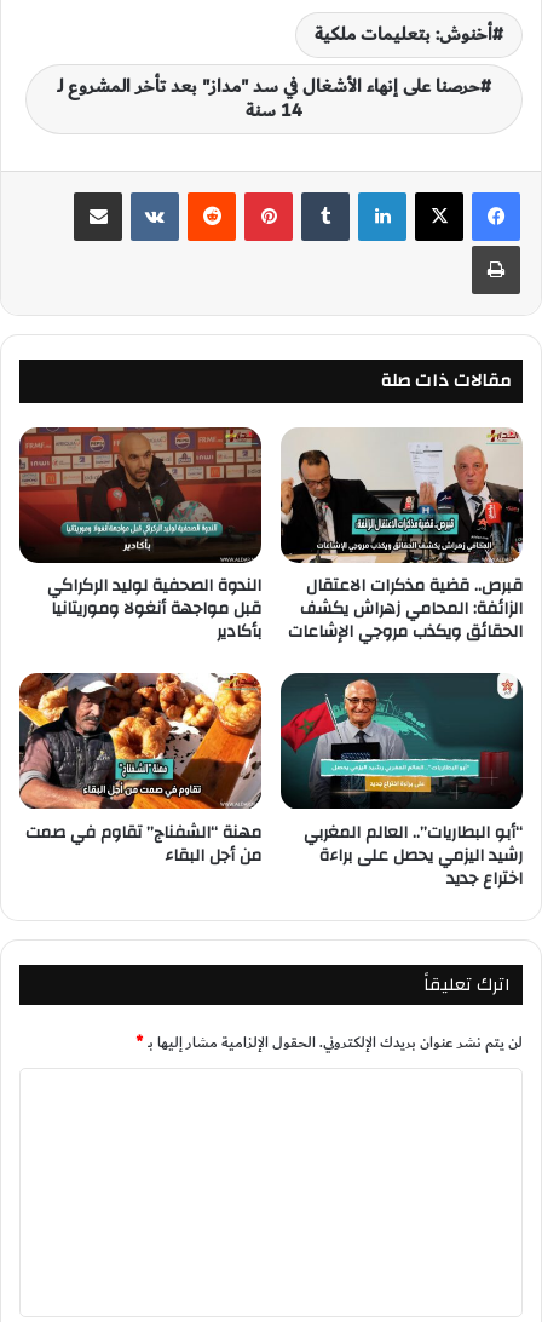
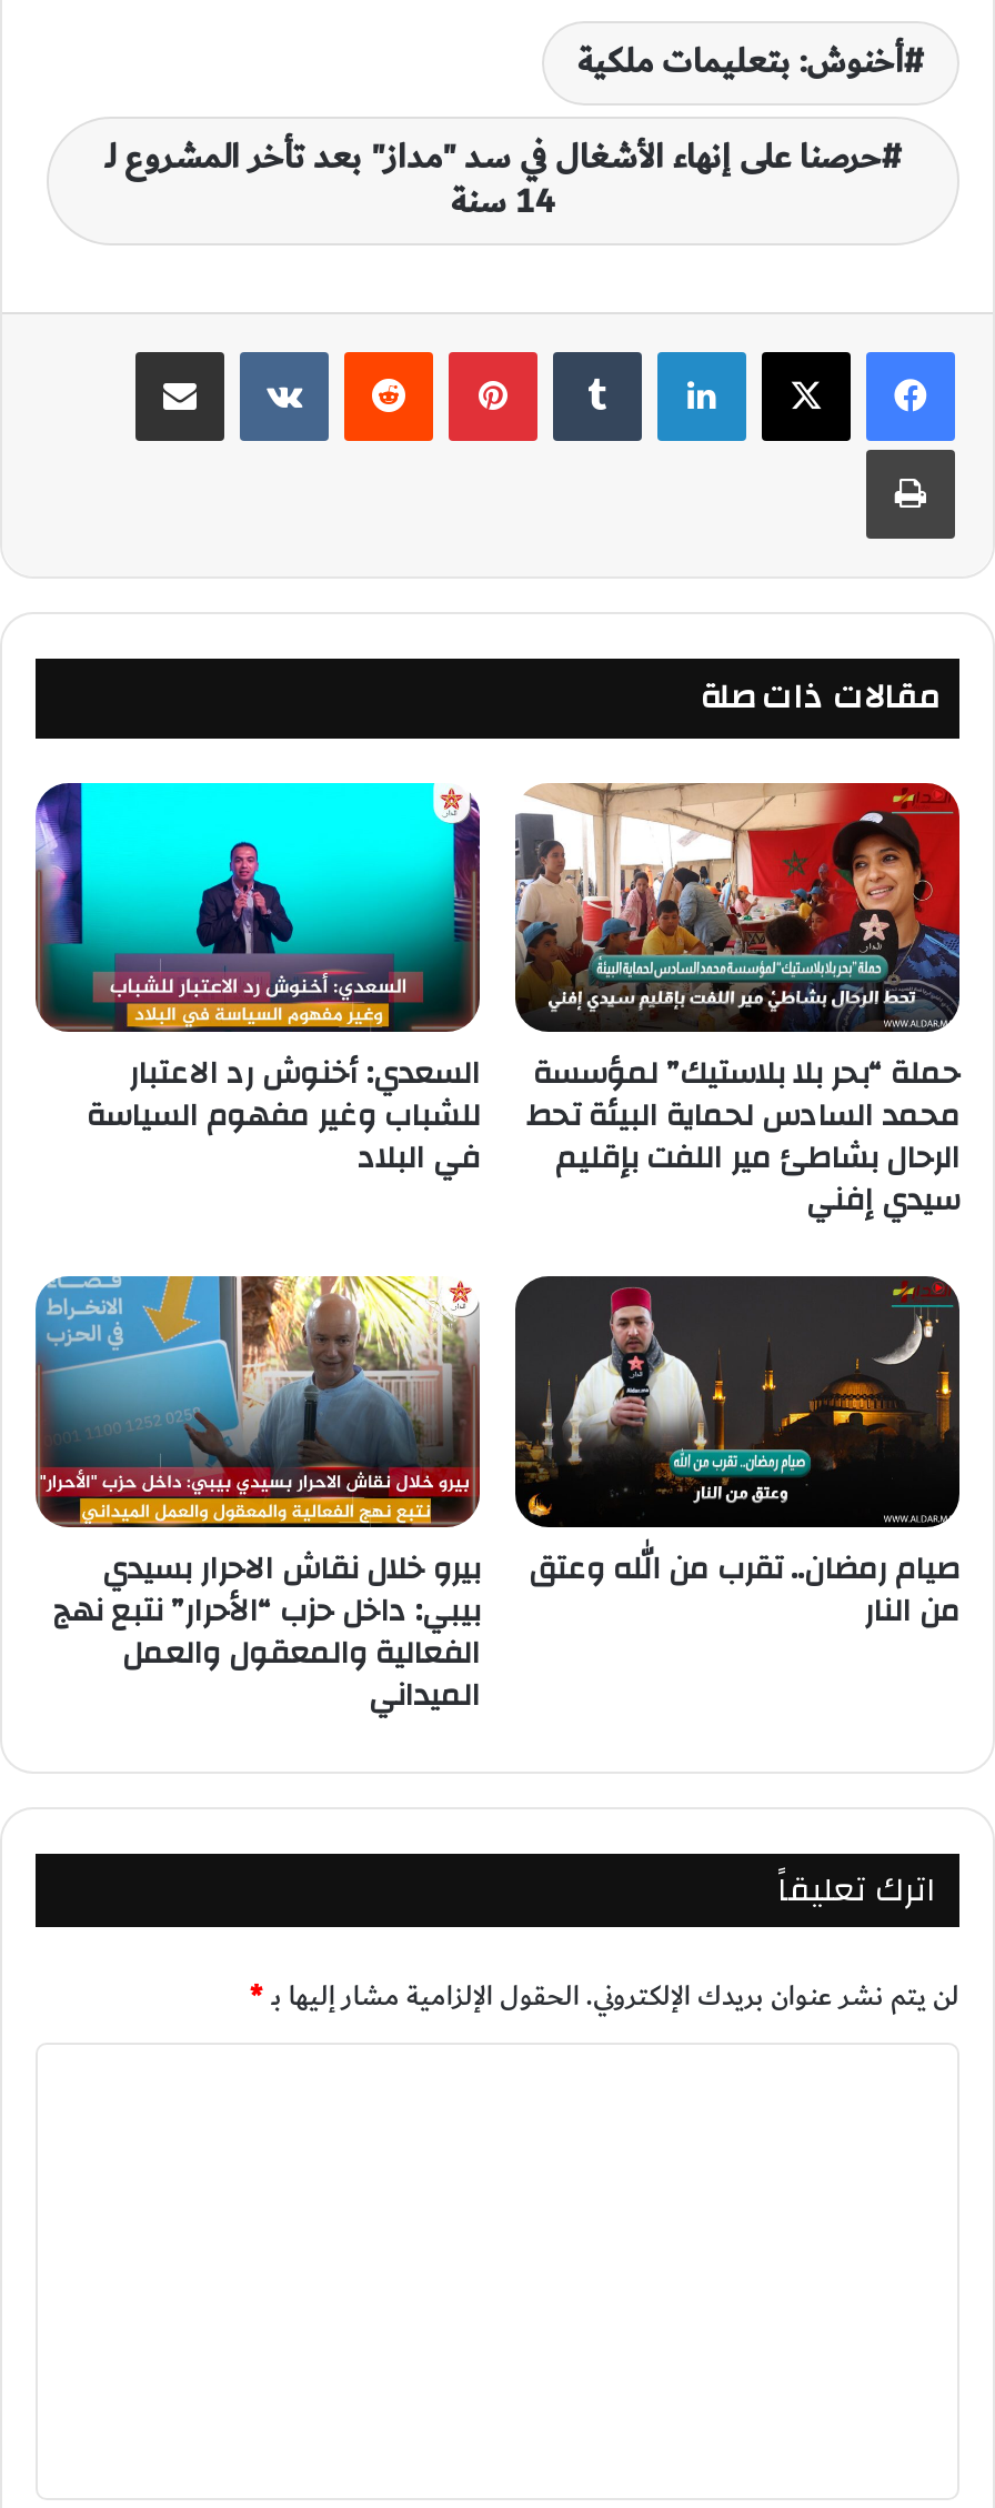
- [image]
- الندوة الصحفية لوليد الركراكي
- قبل مواجهة أنغولا وموريتانيا
- بأكادير
+ [image]
+ السعدي: أخنوش رد الاعتبار
+ للشباب وغير مفهوم السياسة
+ في البلاد

- [image]
+ [image]

- قبرص.. قضية مذكرات الاعتقال
- الزائفة: المحامي زهراش يكشف
- الحقائق ويكذب مروجي الإشاعات
+ حملة “بحر بلا بلاستيك” لمؤسسة
+ محمد السادس لحماية البيئة تحط
+ الرحال بشاطئ مير اللفت بإقليم
+ سيدي إفني

- [image]
- مهنة “الشفناج” تقاوم في صمت
- من أجل البقاء
+ [image]
+ بيرو خلال نقاش الاحرار بسيدي
+ بيبي: داخل حزب “الأحرار” نتبع نهج
+ الفعالية والمعقول والعمل
+ الميداني

- [image]
- “أبو البطاريات”.. العالم المغربي
- رشيد اليزمي يحصل على براءة
- اختراع جديد
+ [image]
+ صيام رمضان.. تقرب من الله وعتق
+ من النار
